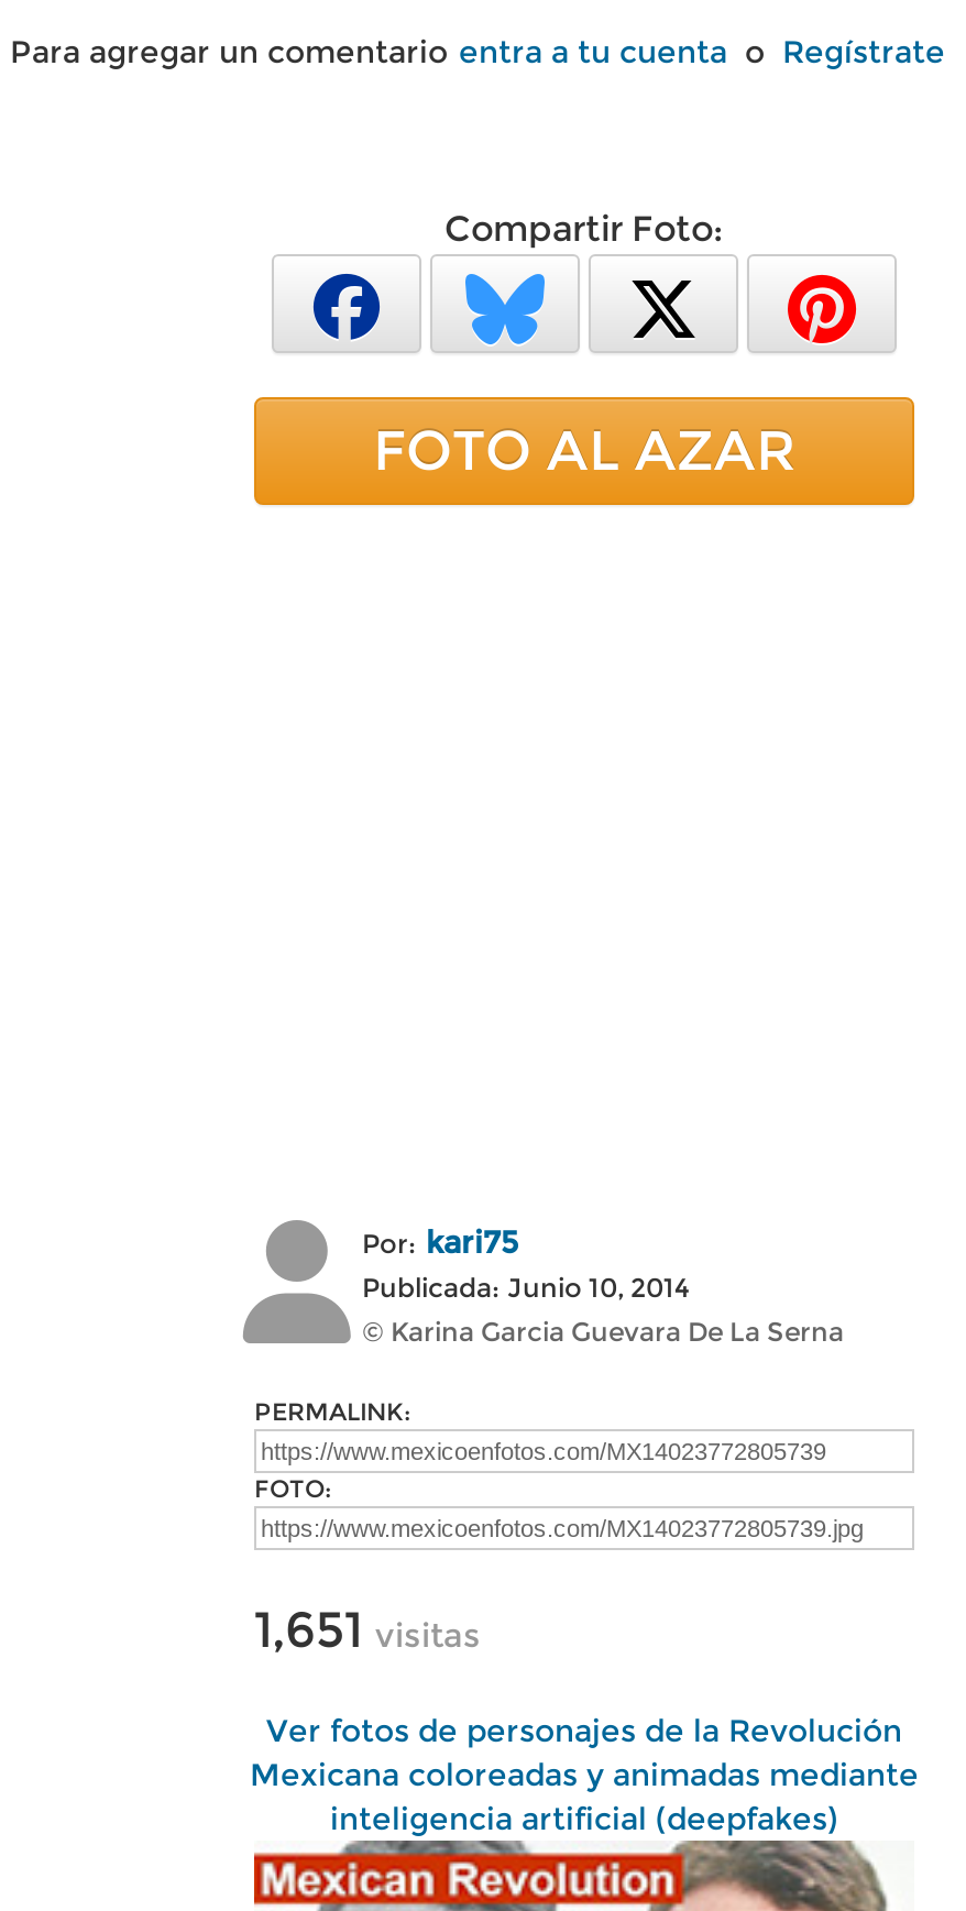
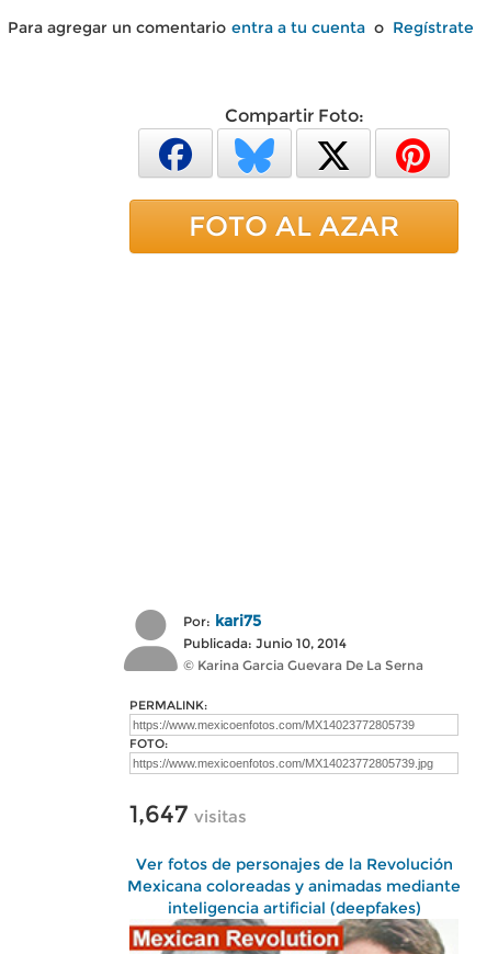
- 1,651 visitas
+ 1,647 visitas
